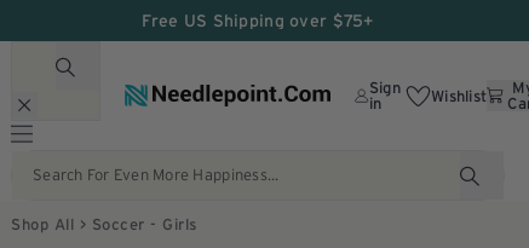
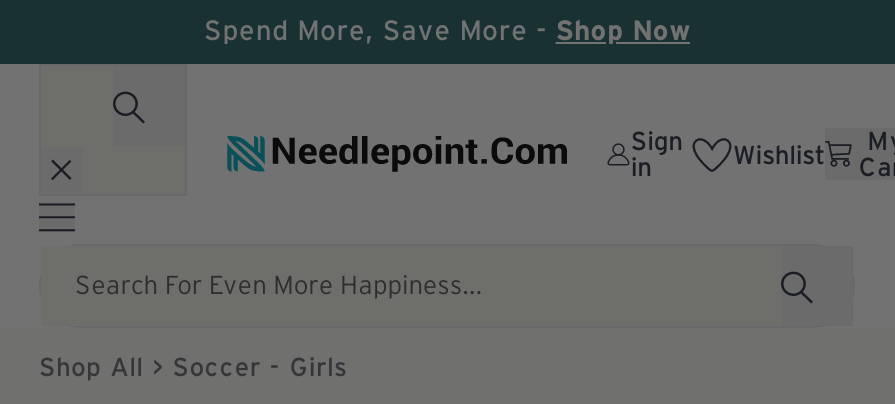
- Free US Shipping over $75+
+ Spend More, Save More - Shop Now
